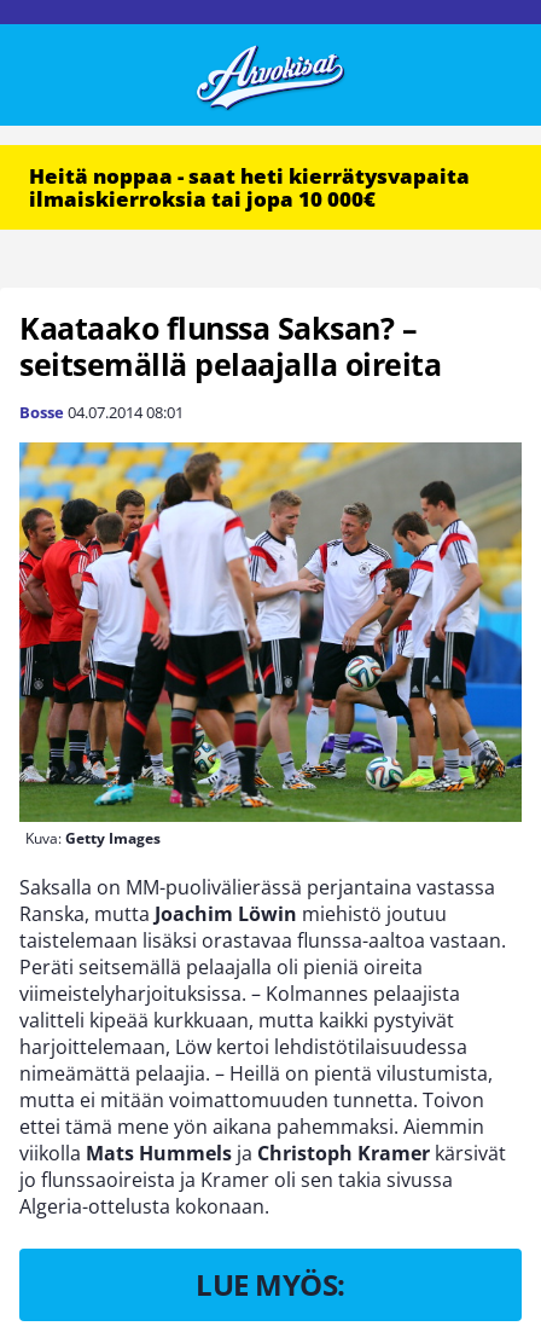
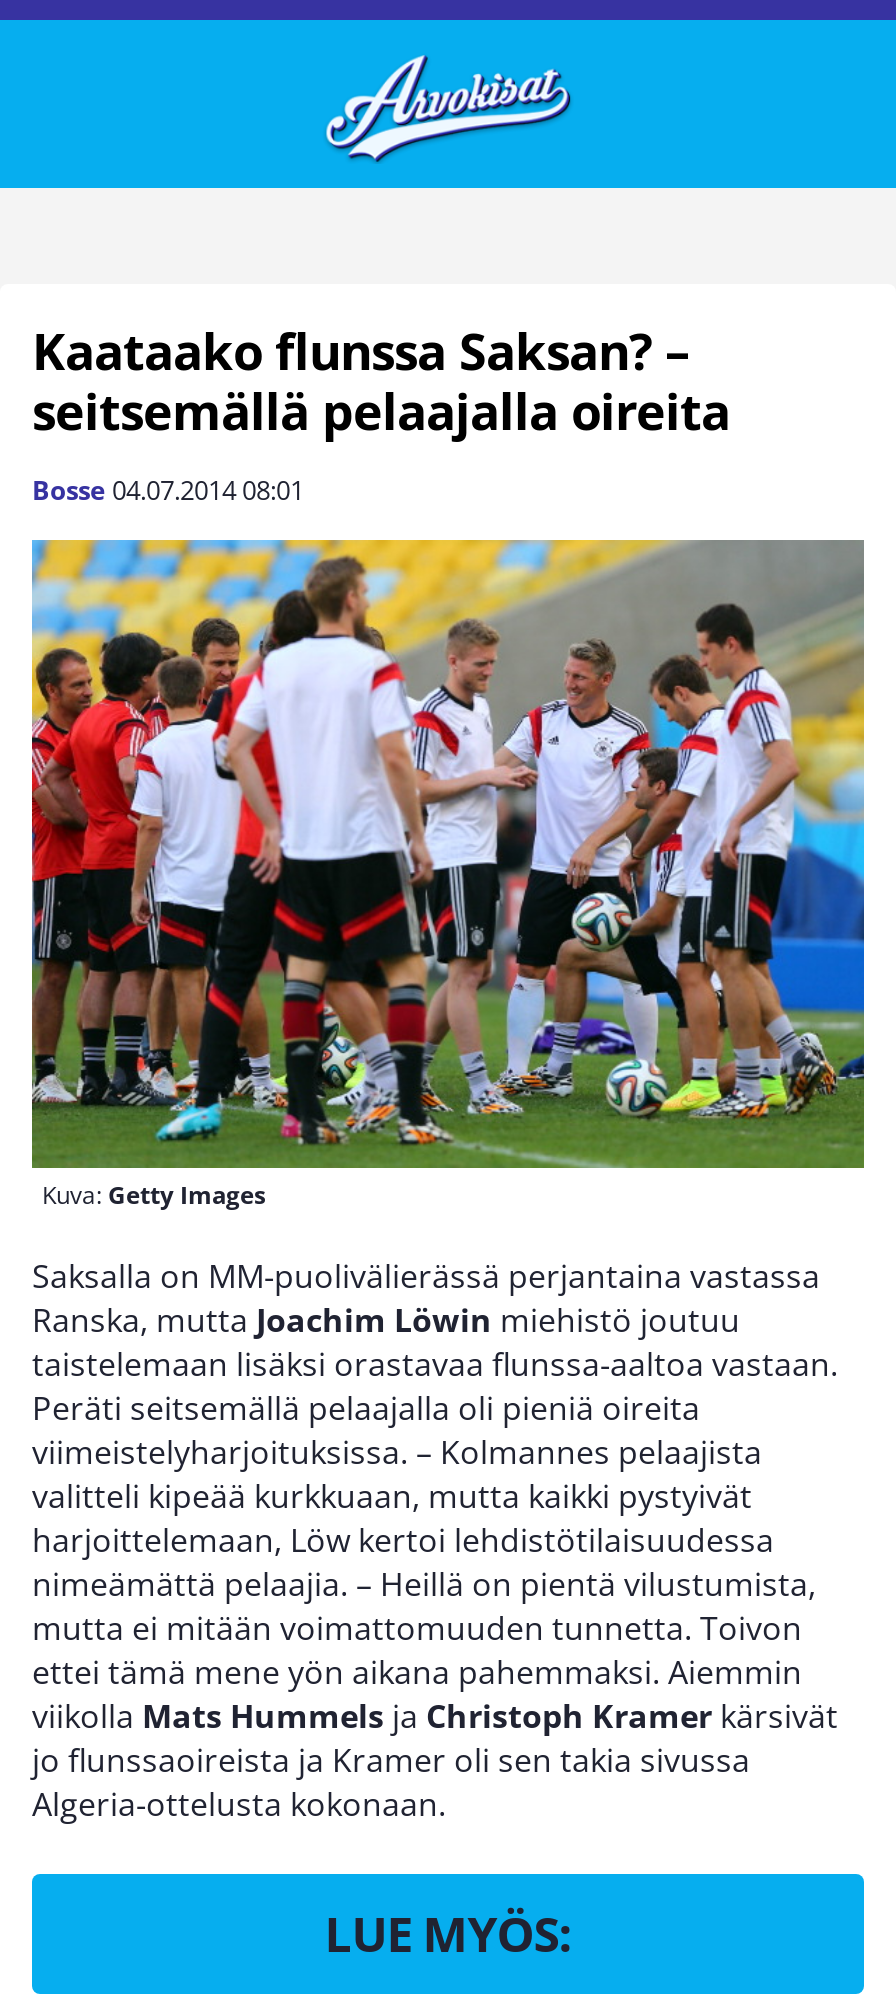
- Heitä noppaa - saat heti kierrätysvapaita
- ilmaiskierroksia tai jopa 10 000€
